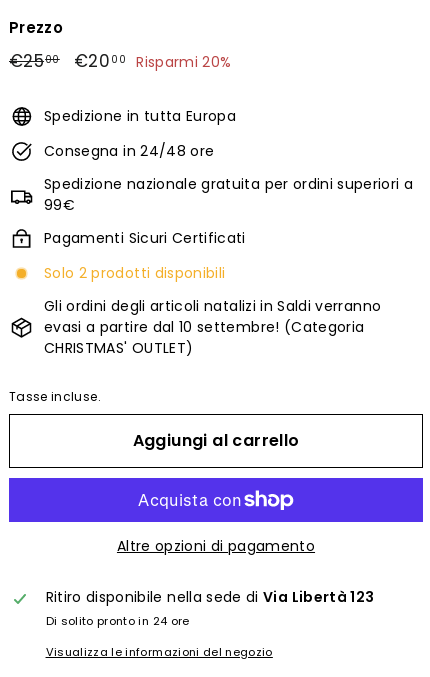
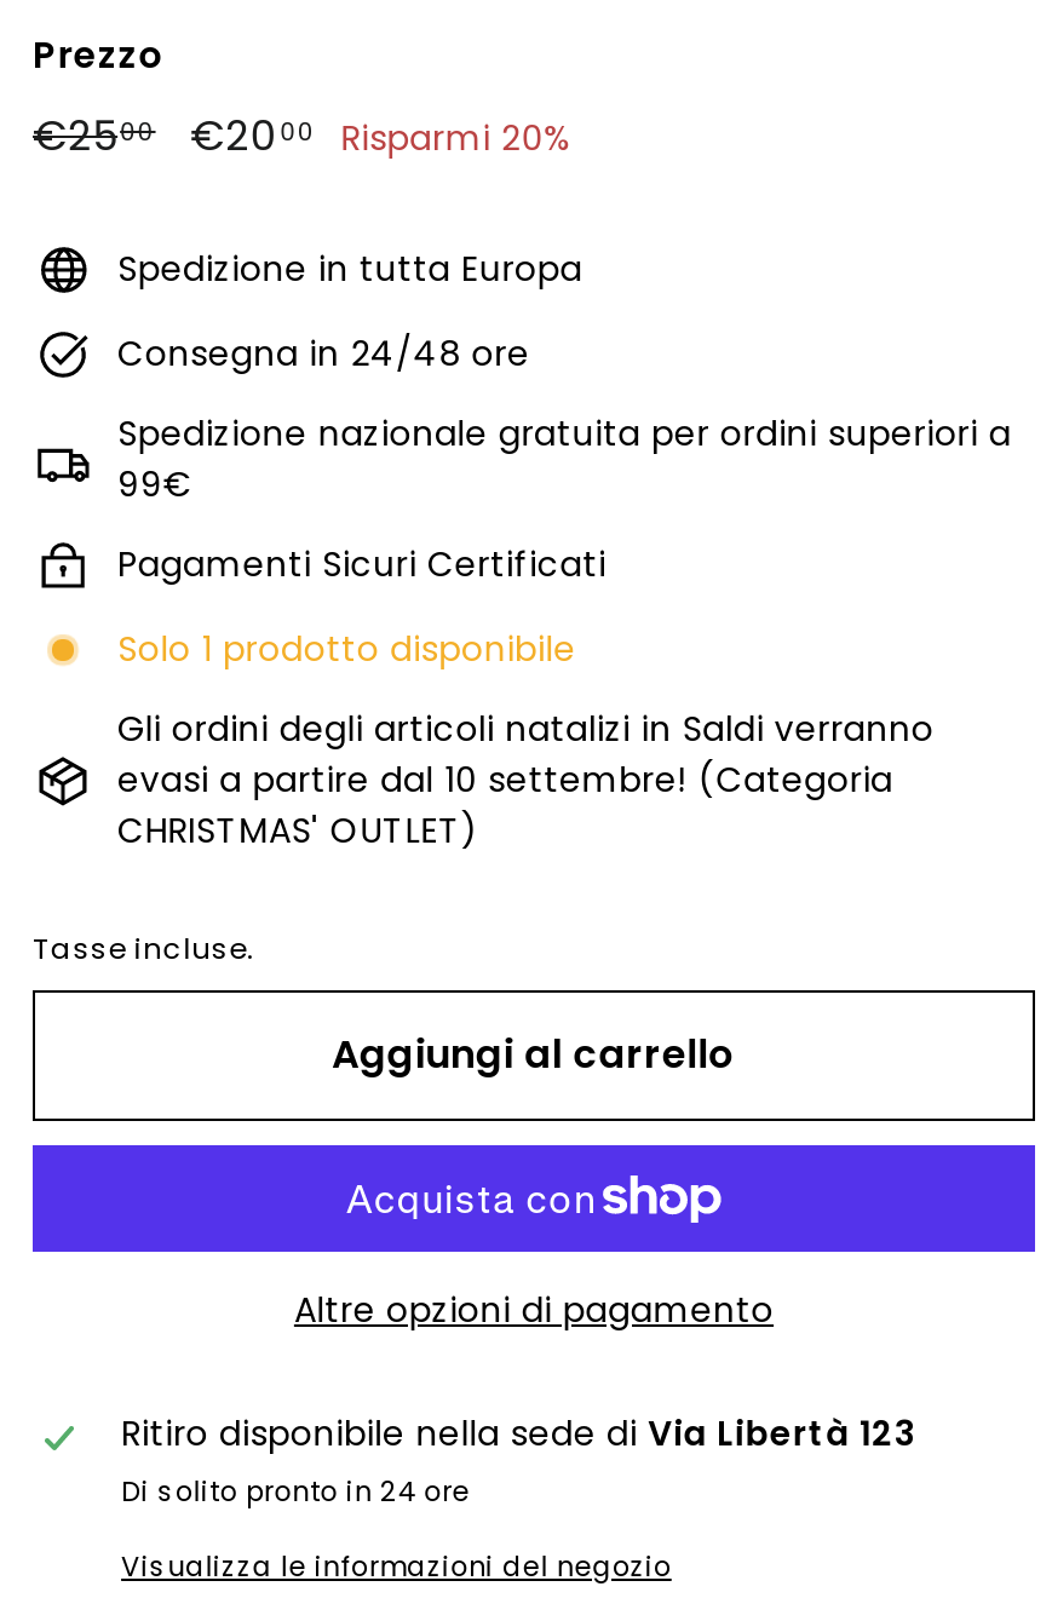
- Solo 2 prodotti disponibili
+ Solo 1 prodotto disponibile
